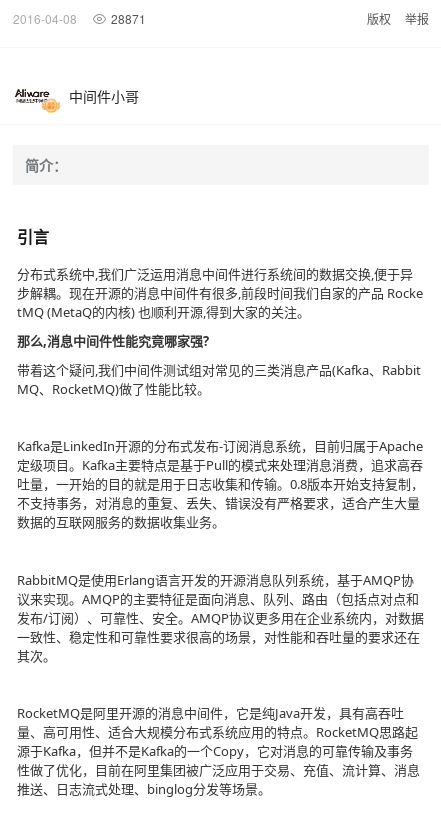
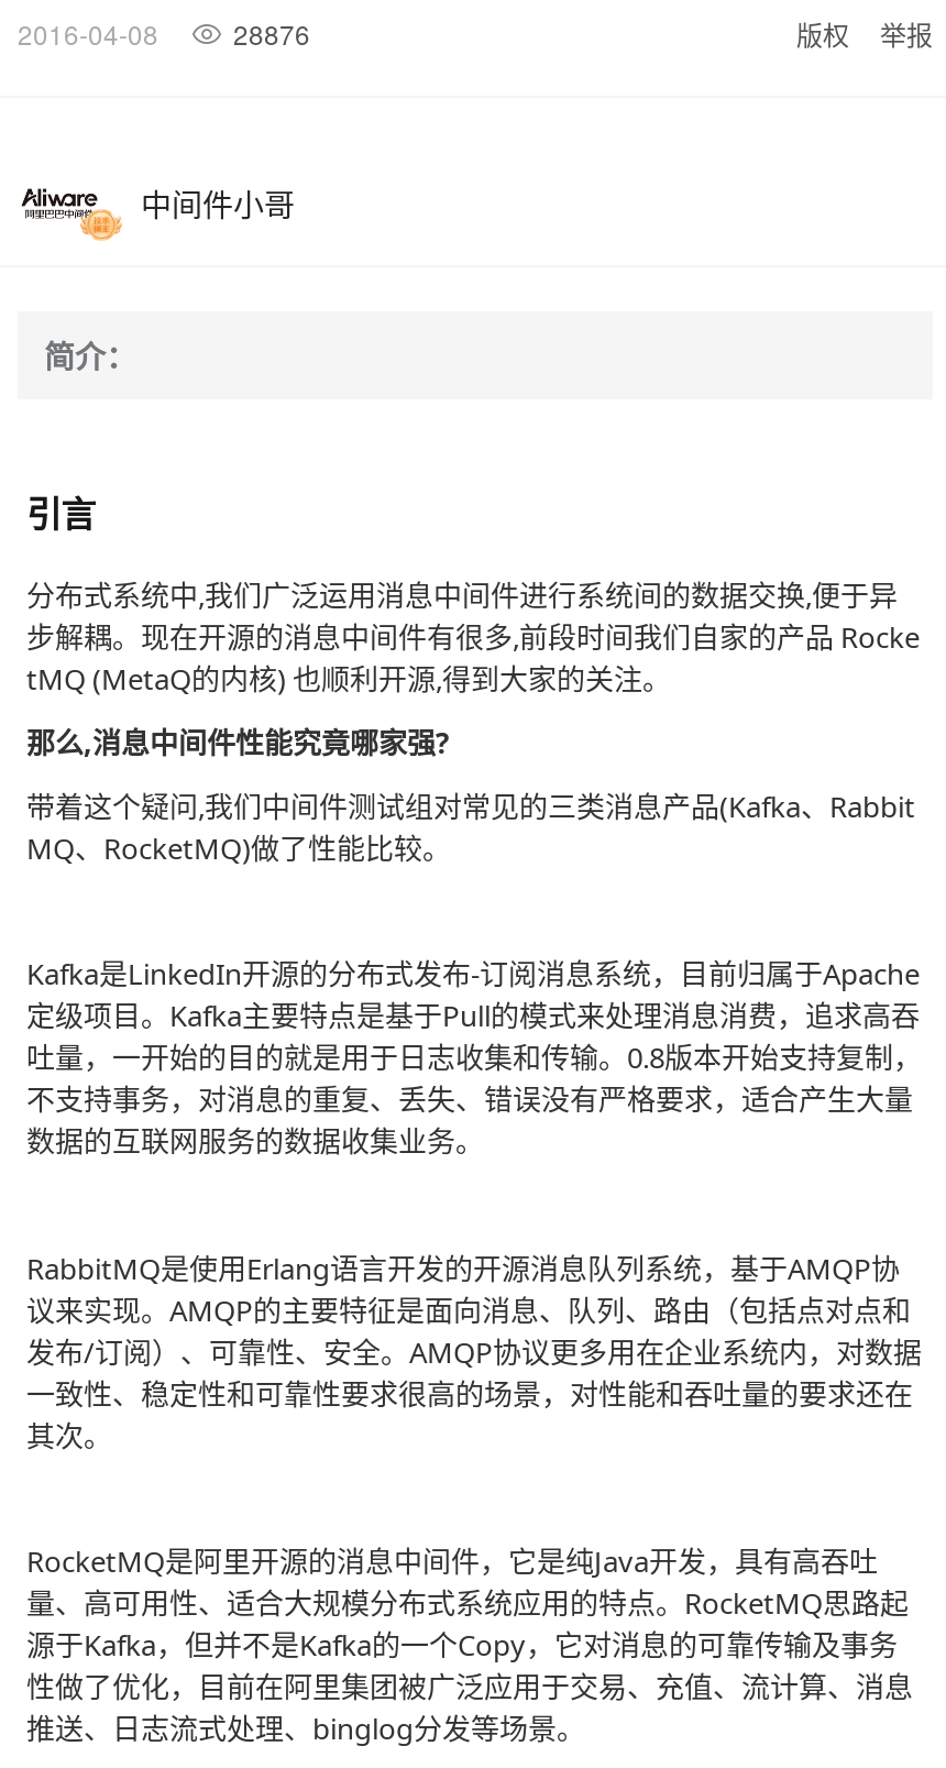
- 2016-04-08 28871
+ 2016-04-08 28876
